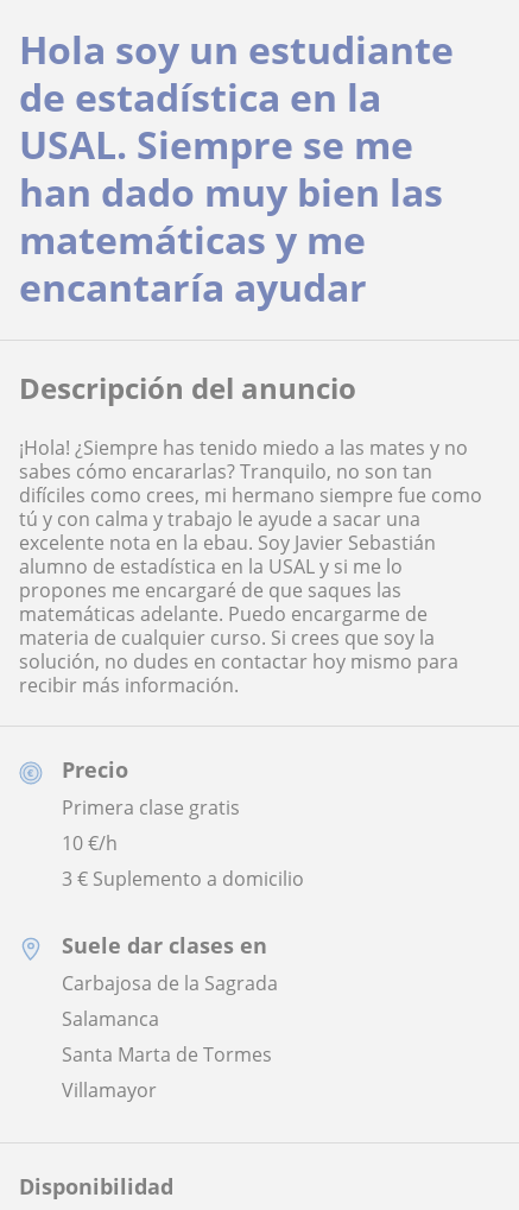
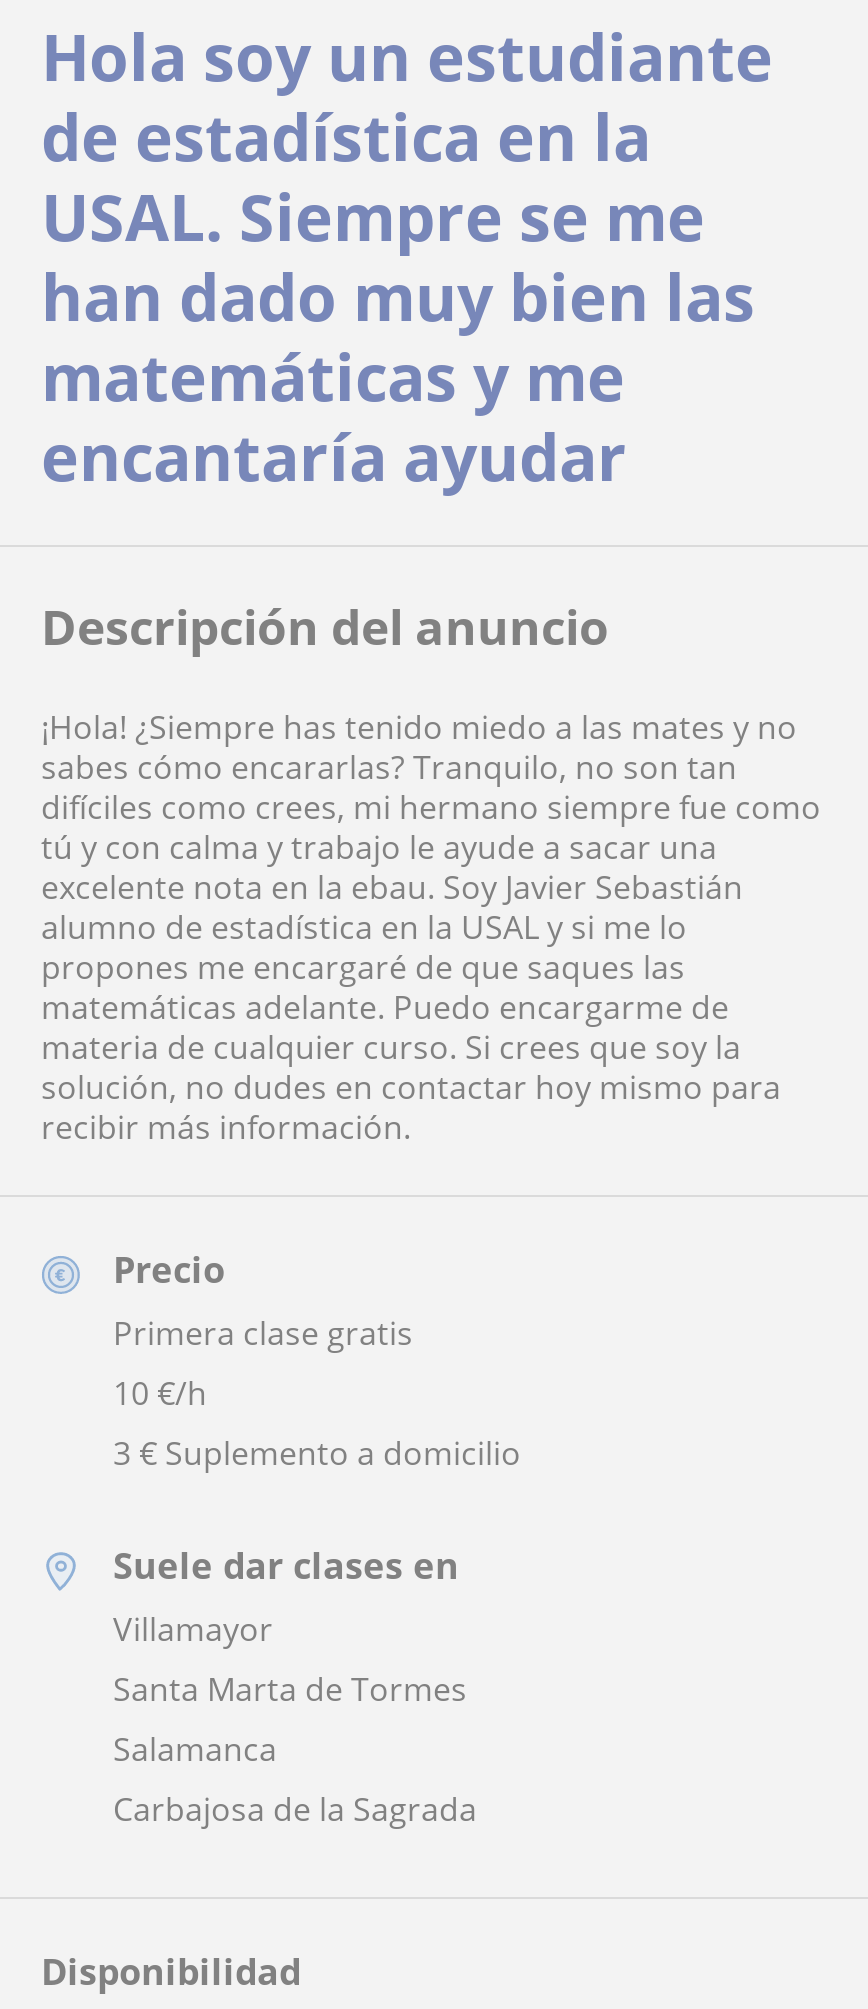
moved down: Carbajosa de la Sagrada

moved up: Salamanca | Santa Marta de Tormes | Villamayor
